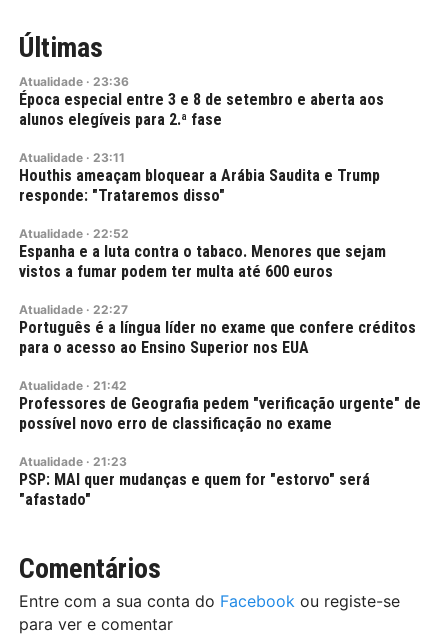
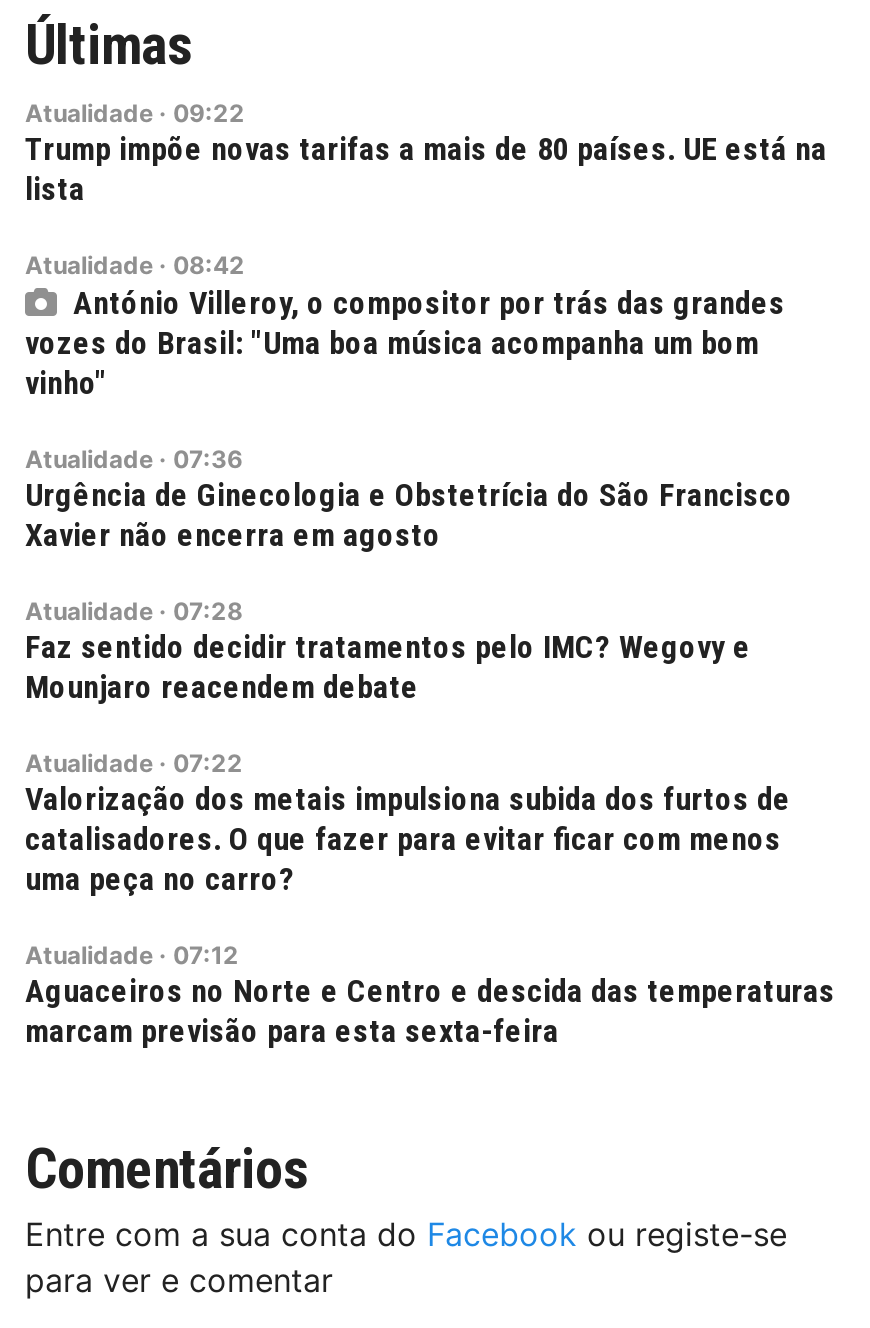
- Atualidade · 23:36
- Época especial entre 3 e 8 de setembro e aberta aos
- alunos elegíveis para 2.ª fase
+ Atualidade · 09:22
+ Trump impõe novas tarifas a mais de 80 países. UE está na
+ lista

- Atualidade · 23:11
- Houthis ameaçam bloquear a Arábia Saudita e Trump
- responde: "Trataremos disso"
+ Atualidade · 08:42
+ António Villeroy, o compositor por trás das grandes
+ vozes do Brasil: "Uma boa música acompanha um bom
+ vinho"

- Atualidade · 22:52
- Espanha e a luta contra o tabaco. Menores que sejam
- vistos a fumar podem ter multa até 600 euros
+ Atualidade · 07:36
+ Urgência de Ginecologia e Obstetrícia do São Francisco
+ Xavier não encerra em agosto

- Atualidade · 22:27
- Português é a língua líder no exame que confere créditos
- para o acesso ao Ensino Superior nos EUA
+ Atualidade · 07:28
+ Faz sentido decidir tratamentos pelo IMC? Wegovy e
+ Mounjaro reacendem debate

- Atualidade · 21:42
- Professores de Geografia pedem "verificação urgente" de
- possível novo erro de classificação no exame
+ Atualidade · 07:22
+ Valorização dos metais impulsiona subida dos furtos de
+ catalisadores. O que fazer para evitar ficar com menos
+ uma peça no carro?

- Atualidade · 21:23
- PSP: MAI quer mudanças e quem for "estorvo" será
- "afastado"
+ Atualidade · 07:12
+ Aguaceiros no Norte e Centro e descida das temperaturas
+ marcam previsão para esta sexta-feira
